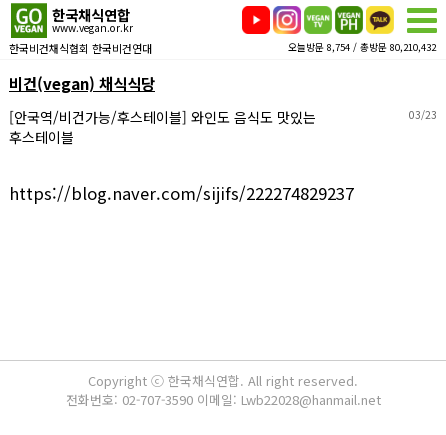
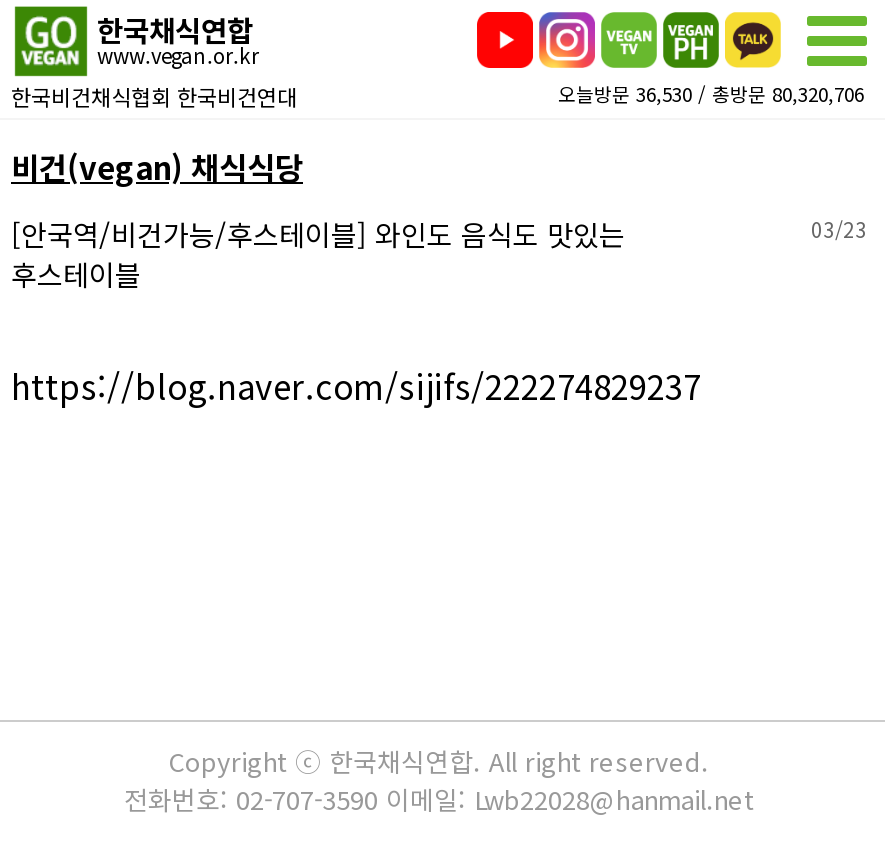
- 오늘방문 8,754 / 총방문 80,210,432
+ 오늘방문 36,530 / 총방문 80,320,706
